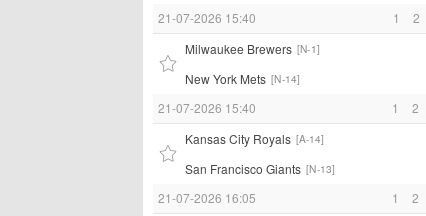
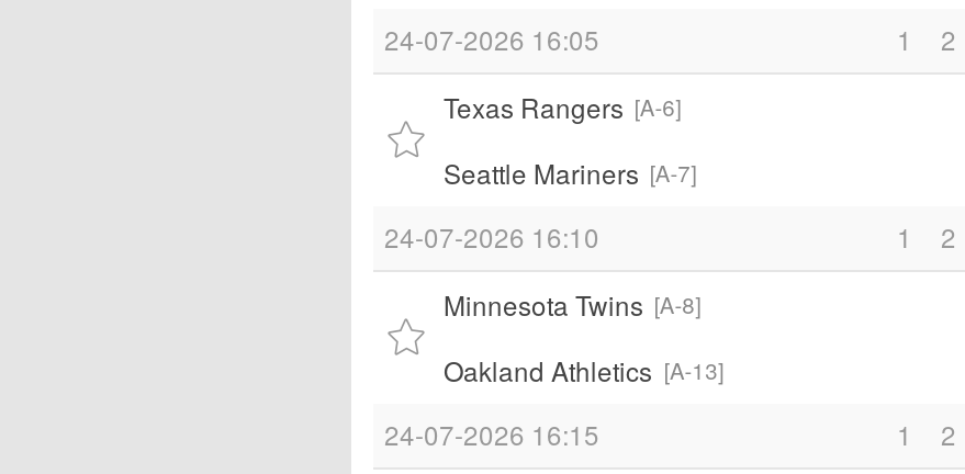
- 21-07-2026 15:40
+ 24-07-2026 16:05

- Milwaukee Brewers [N-1]
+ Texas Rangers [A-6]

- New York Mets [N-14]
+ Seattle Mariners [A-7]

- 21-07-2026 15:40
+ 24-07-2026 16:10

- Kansas City Royals [A-14]
+ Minnesota Twins [A-8]

- San Francisco Giants [N-13]
+ Oakland Athletics [A-13]

- 21-07-2026 16:05
+ 24-07-2026 16:15
